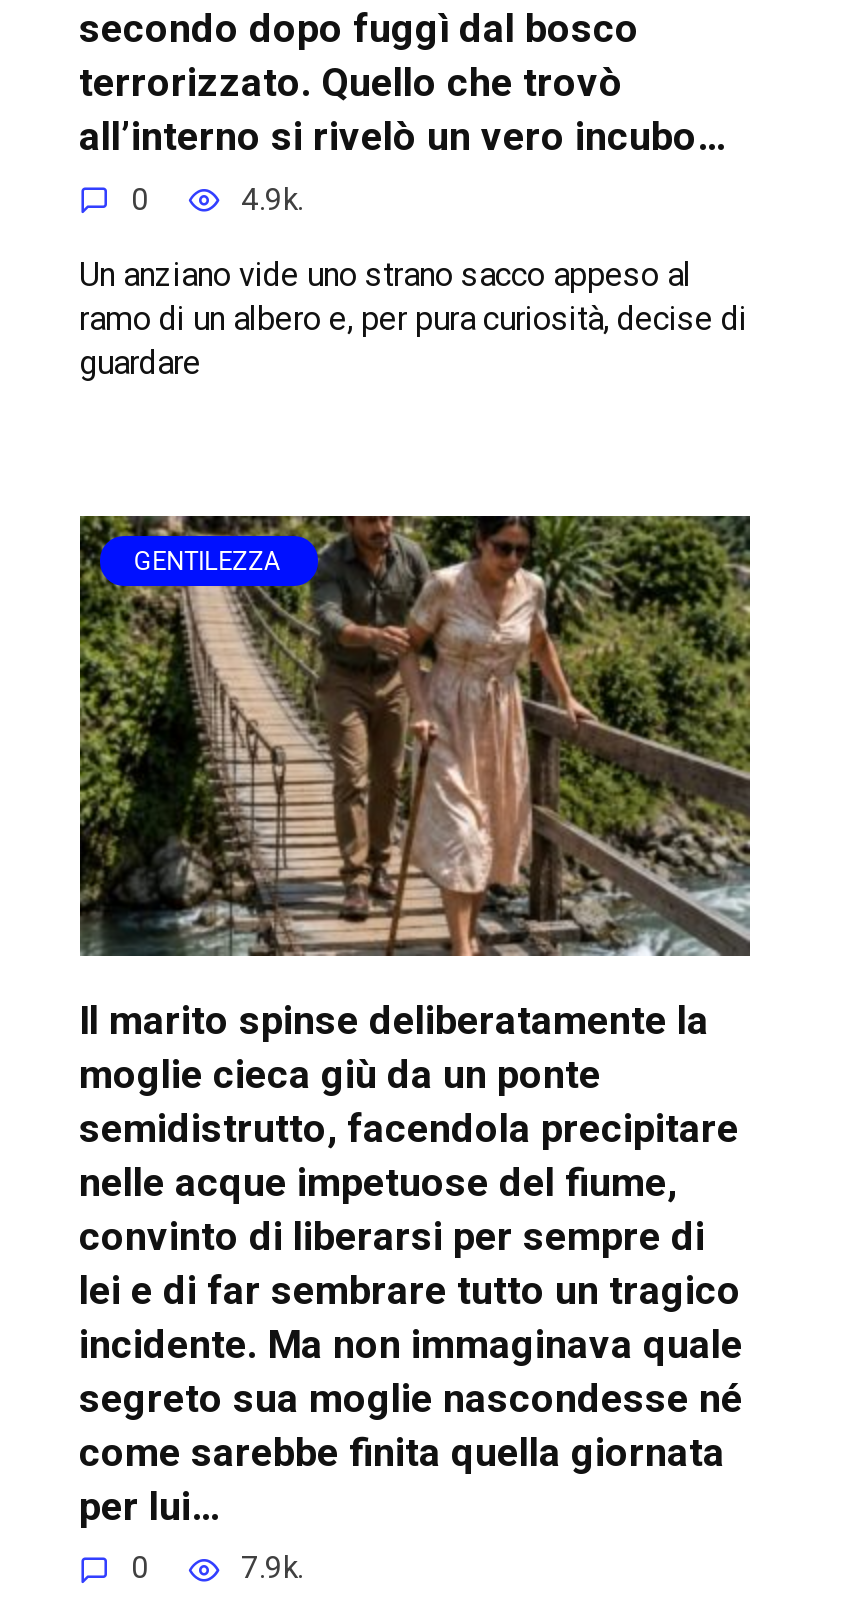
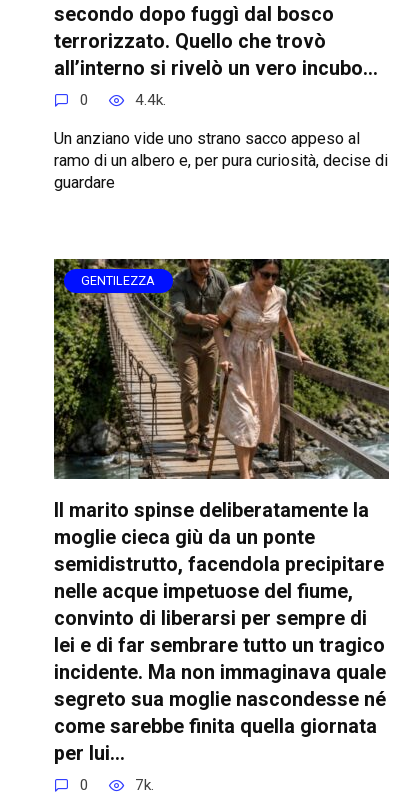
- 4.9k.
+ 4.4k.

- 7.9k.
+ 7k.
